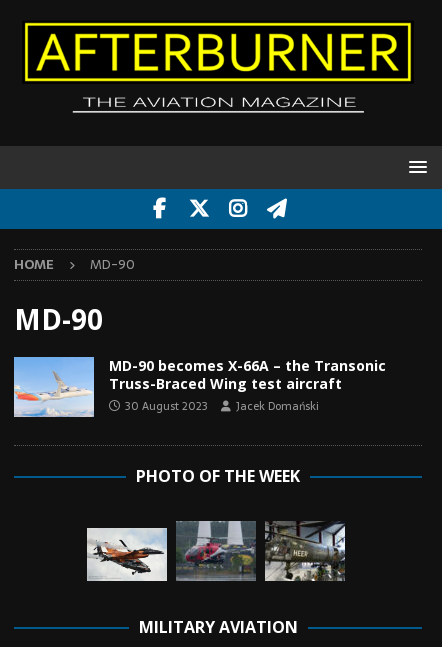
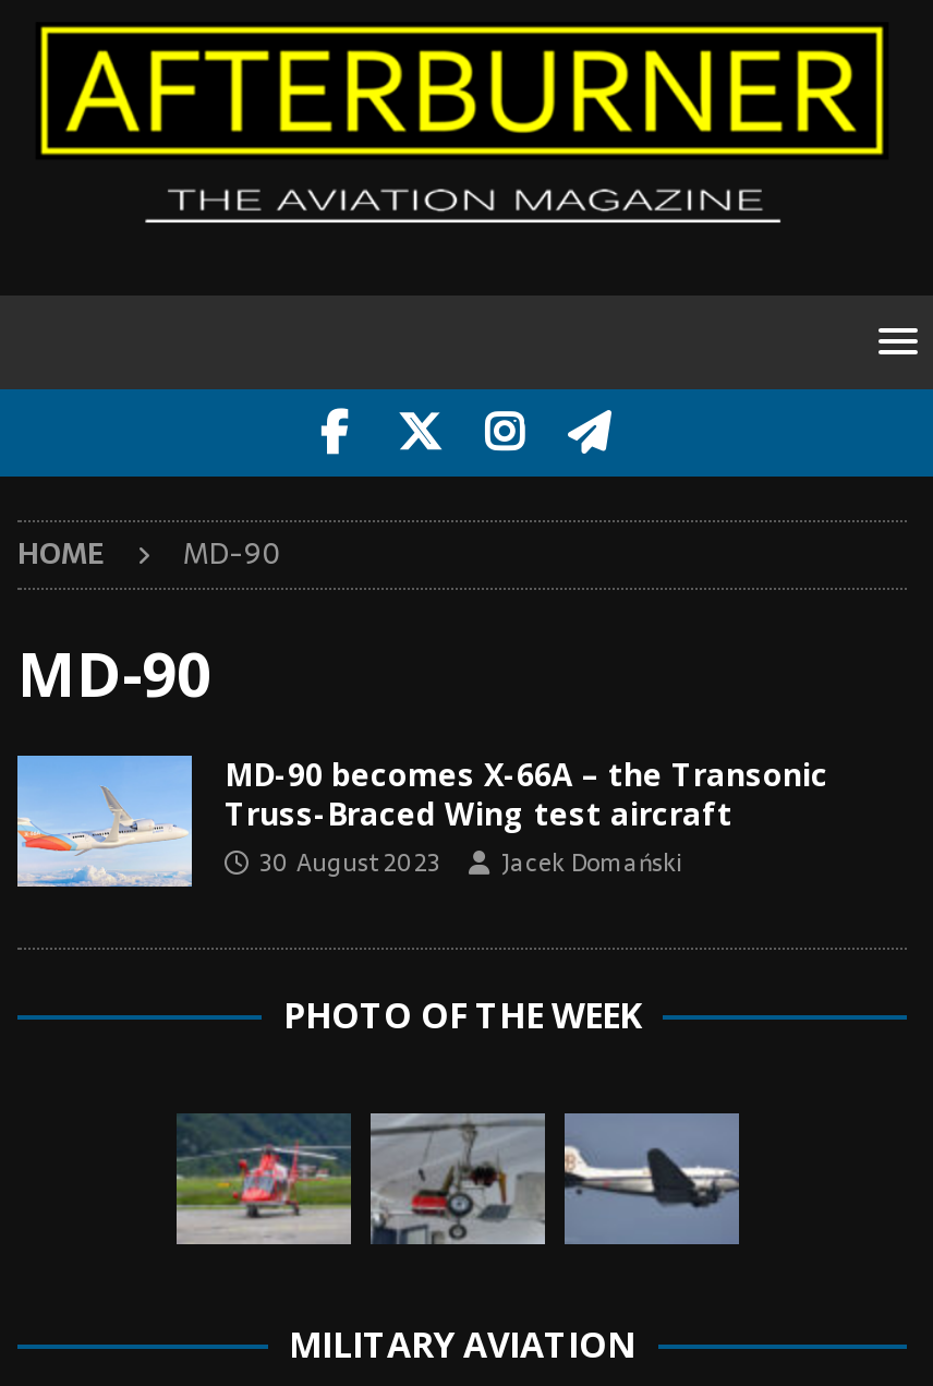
- [image]
+ [image]

- [image]
+ [image]

- [image]
+ [image]
